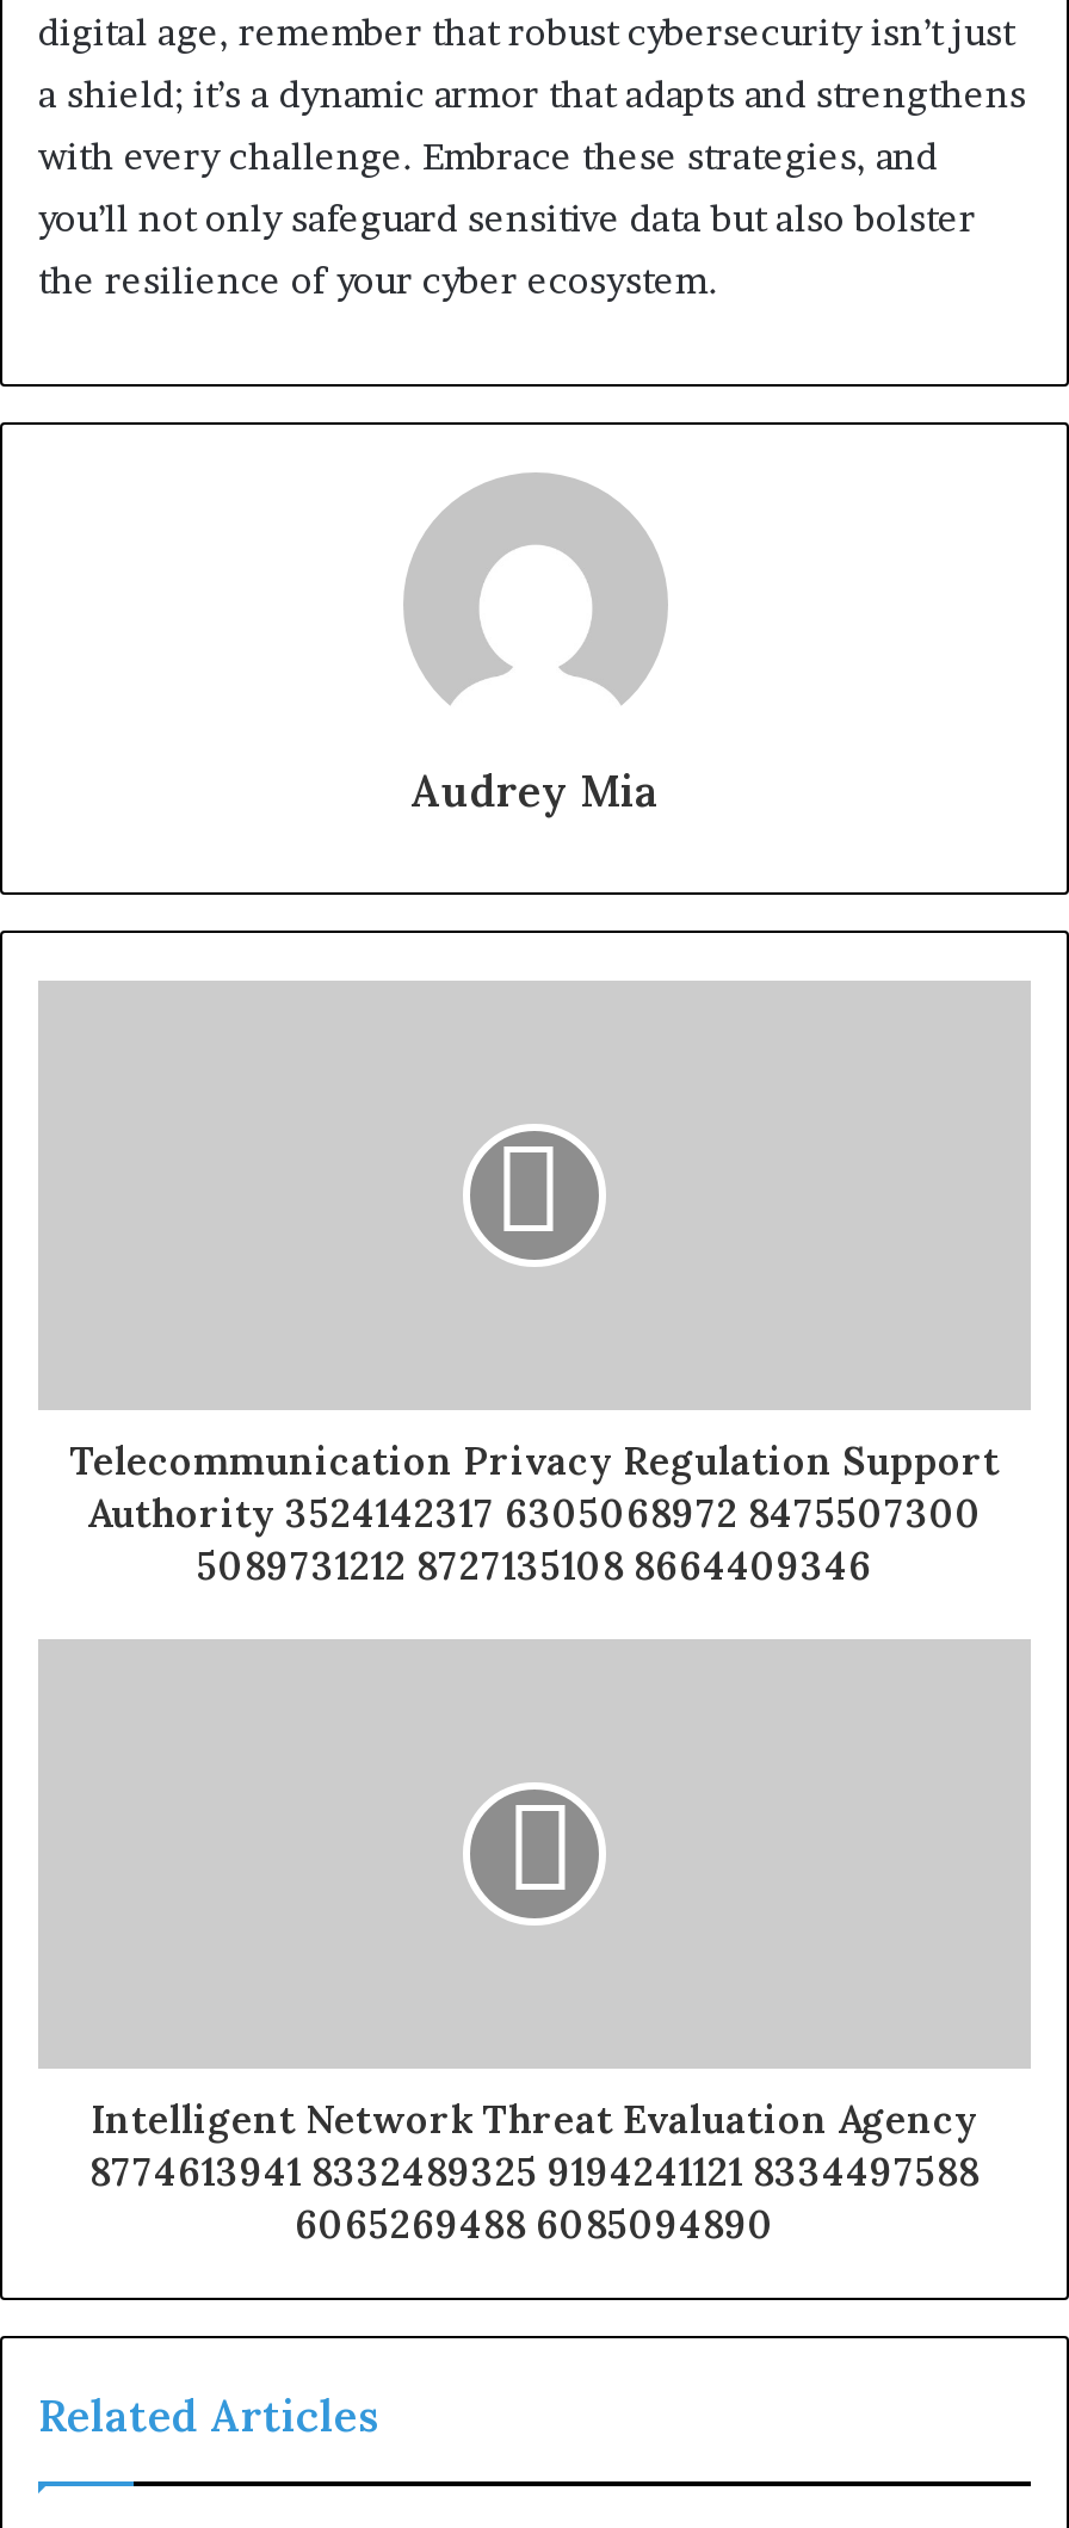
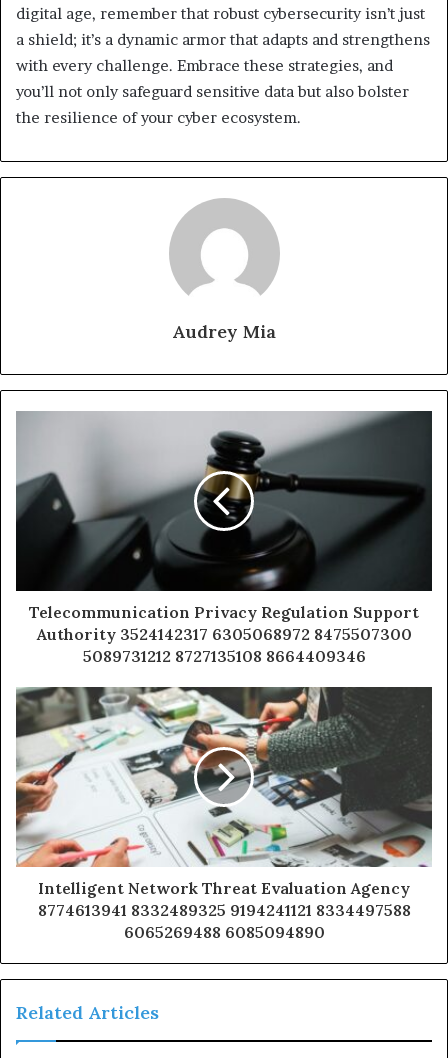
+ [image]

+ [image]
